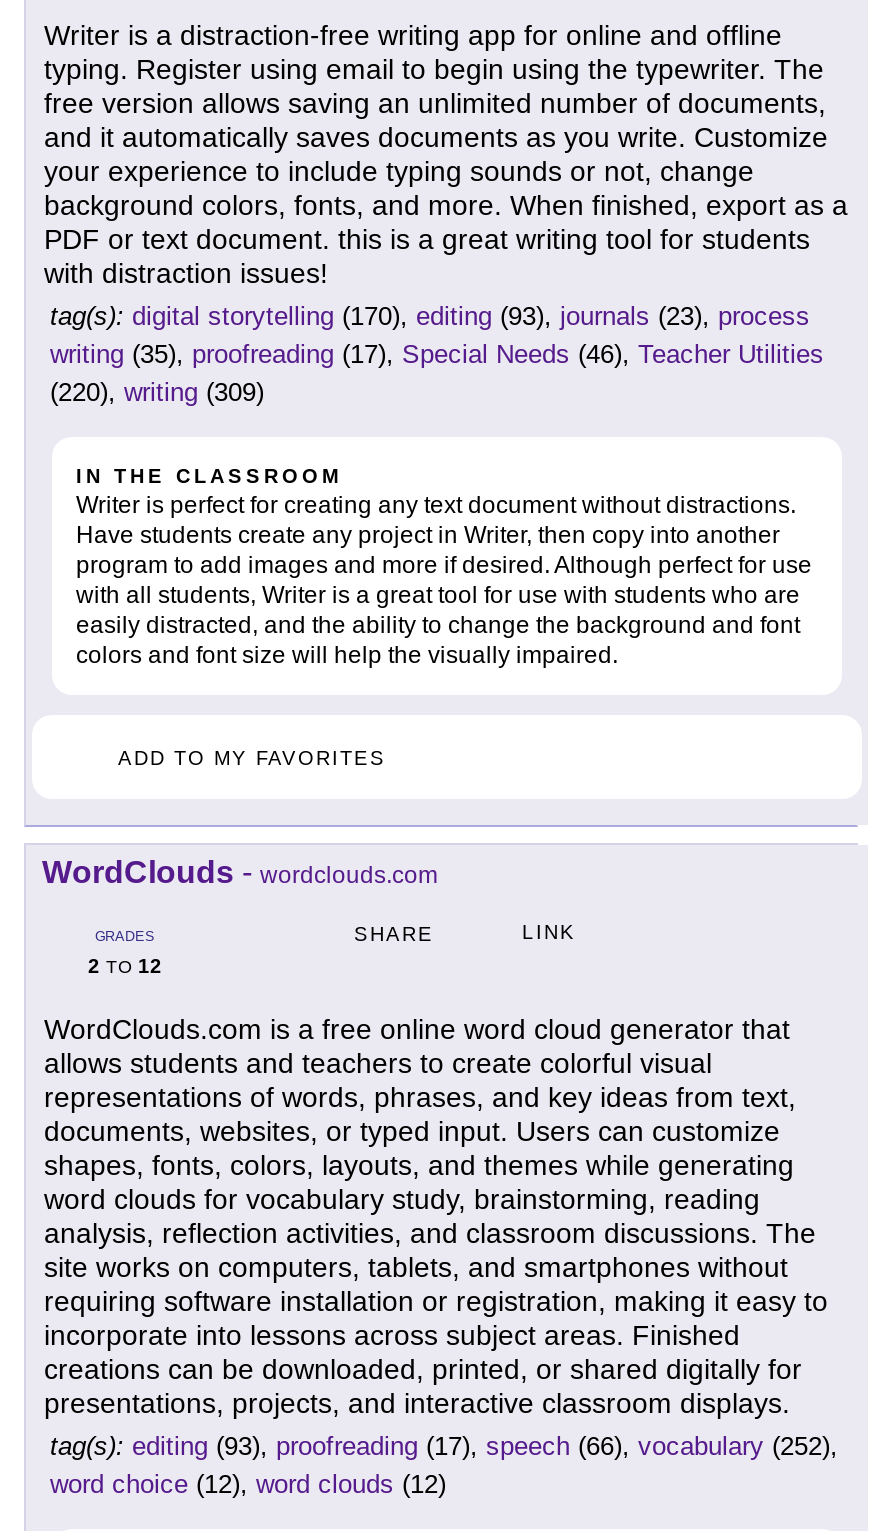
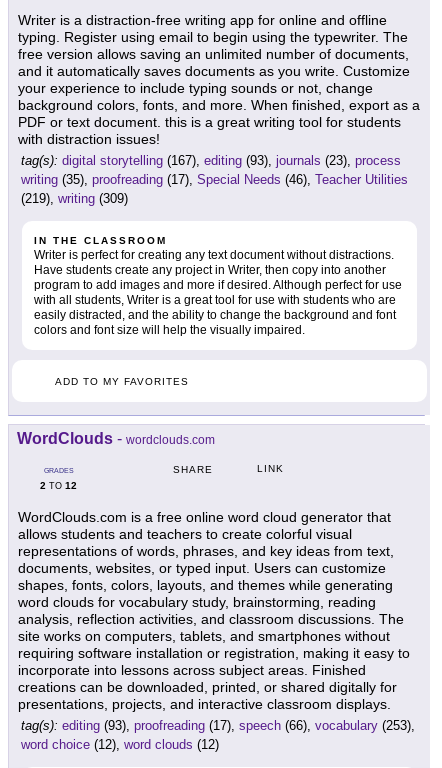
- tag(s): digital storytelling (170), editing (93), journals (23), process
+ tag(s): digital storytelling (167), editing (93), journals (23), process

- (220), writing (309)
+ (219), writing (309)

- tag(s): editing (93), proofreading (17), speech (66), vocabulary (252),
+ tag(s): editing (93), proofreading (17), speech (66), vocabulary (253),
